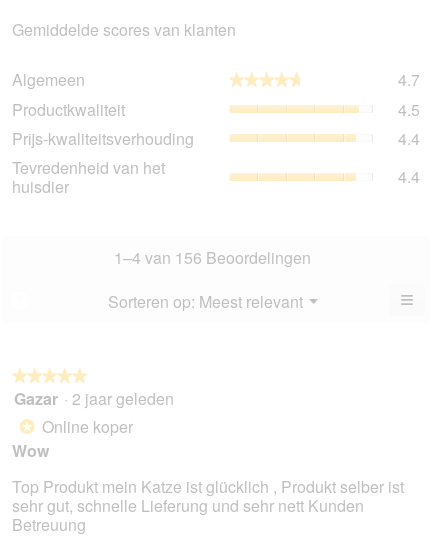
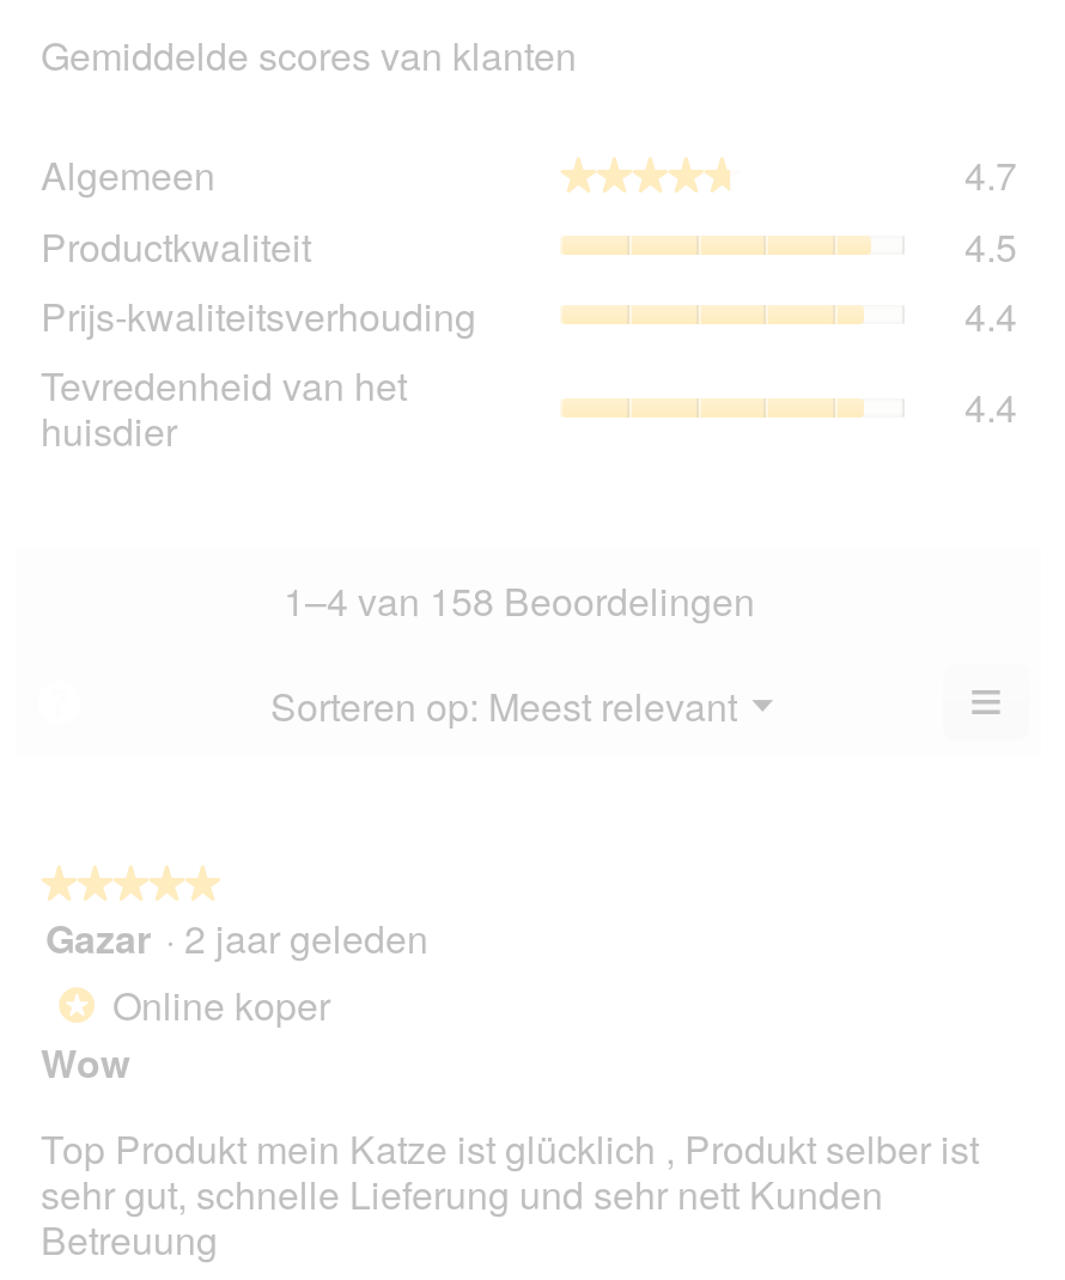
- 1–4 van 156 Beoordelingen
+ 1–4 van 158 Beoordelingen
